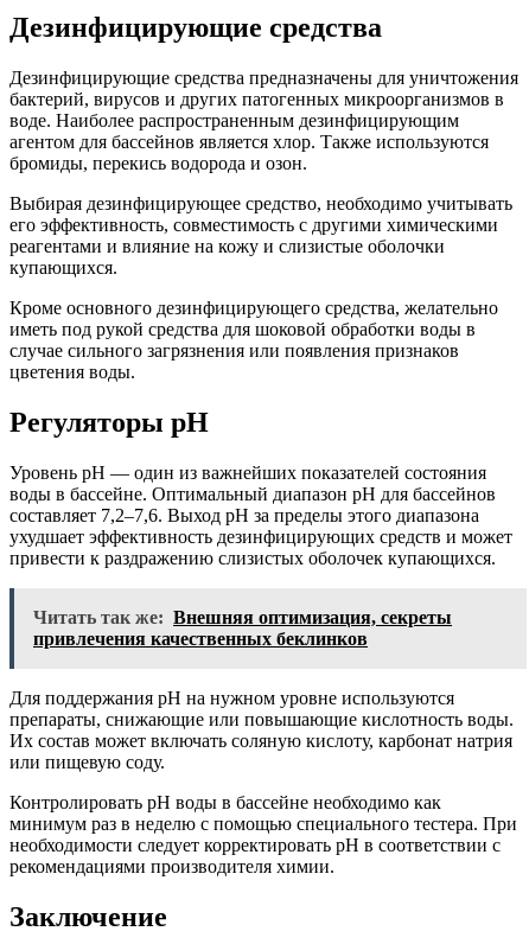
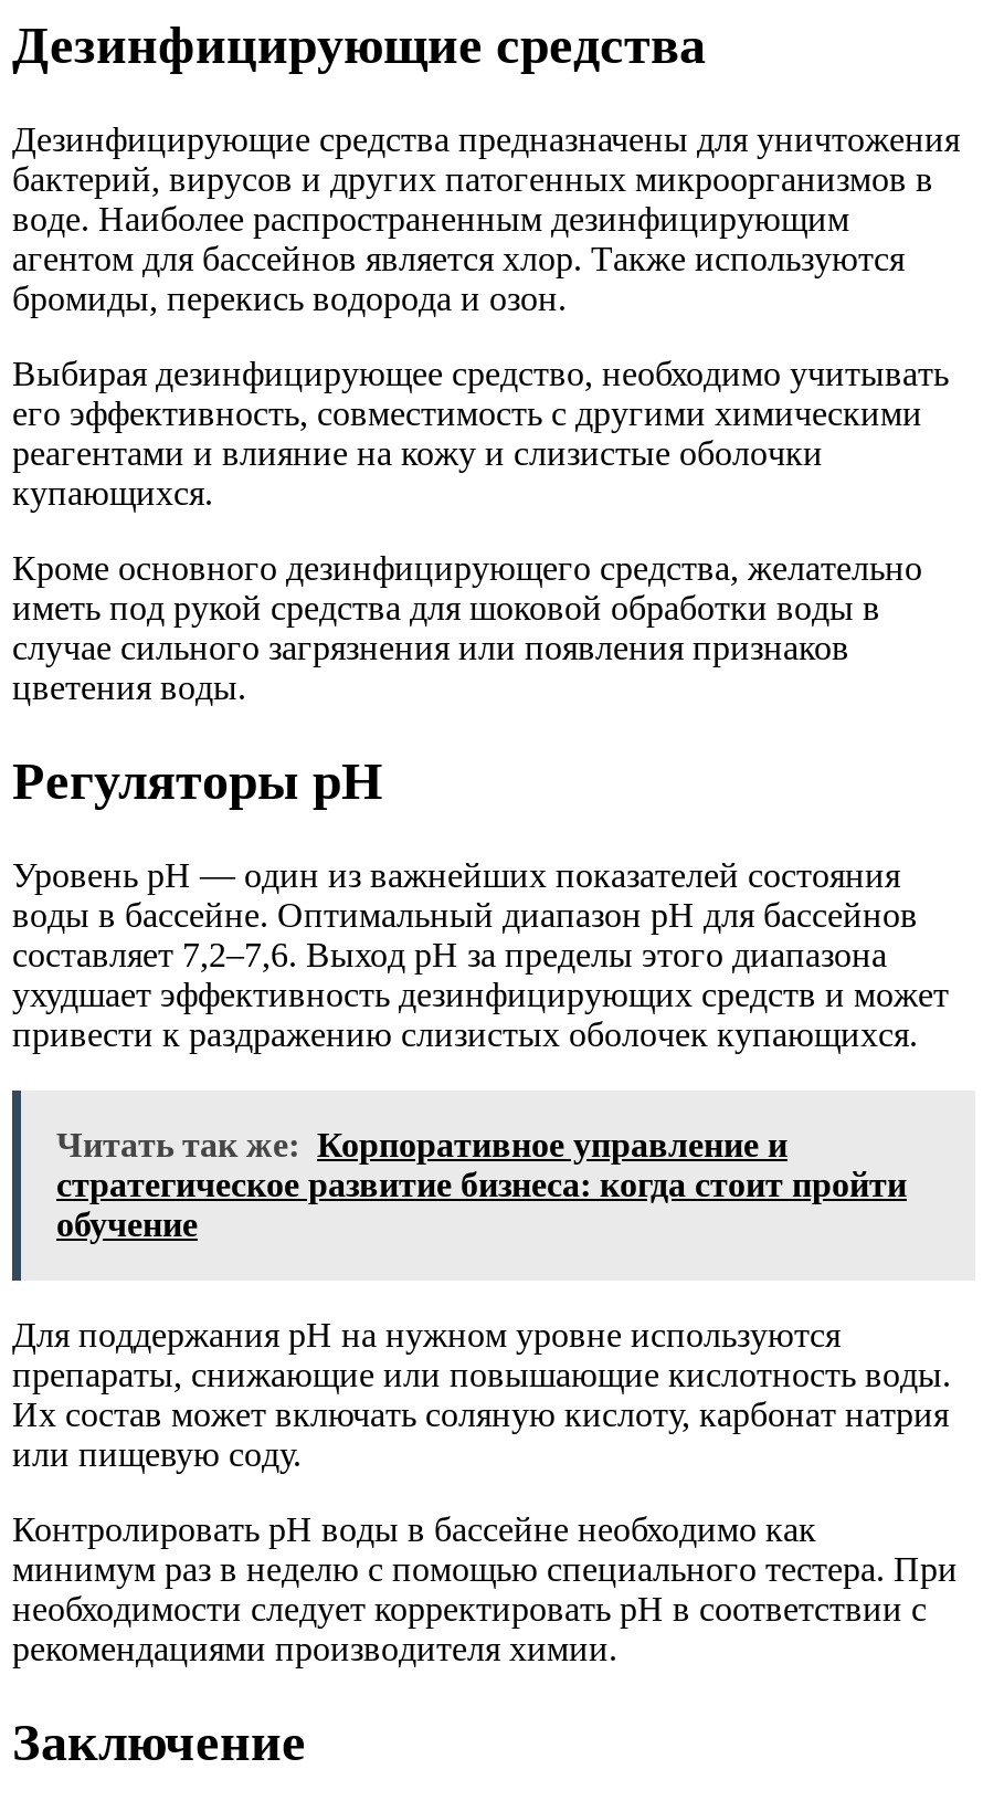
- Читать так же: Внешняя оптимизация, секреты
- привлечения качественных беклинков
+ Читать так же: Корпоративное управление и
+ стратегическое развитие бизнеса: когда стоит пройти
+ обучение
